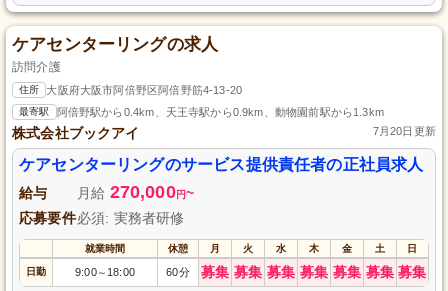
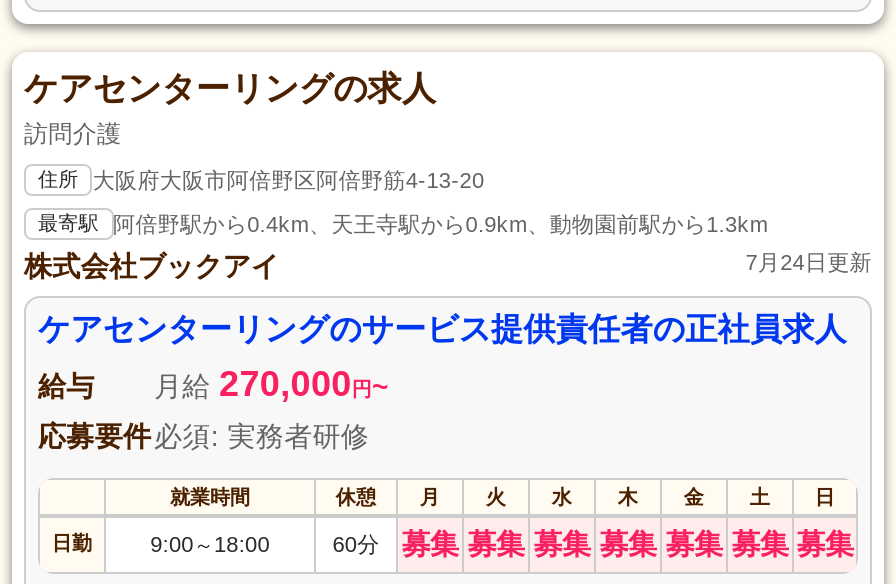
- 7月20日更新
+ 7月24日更新
